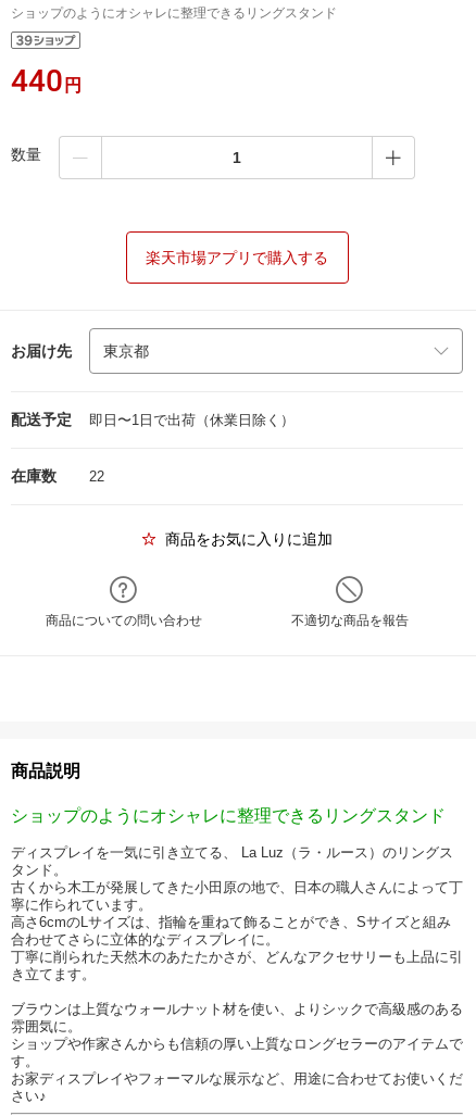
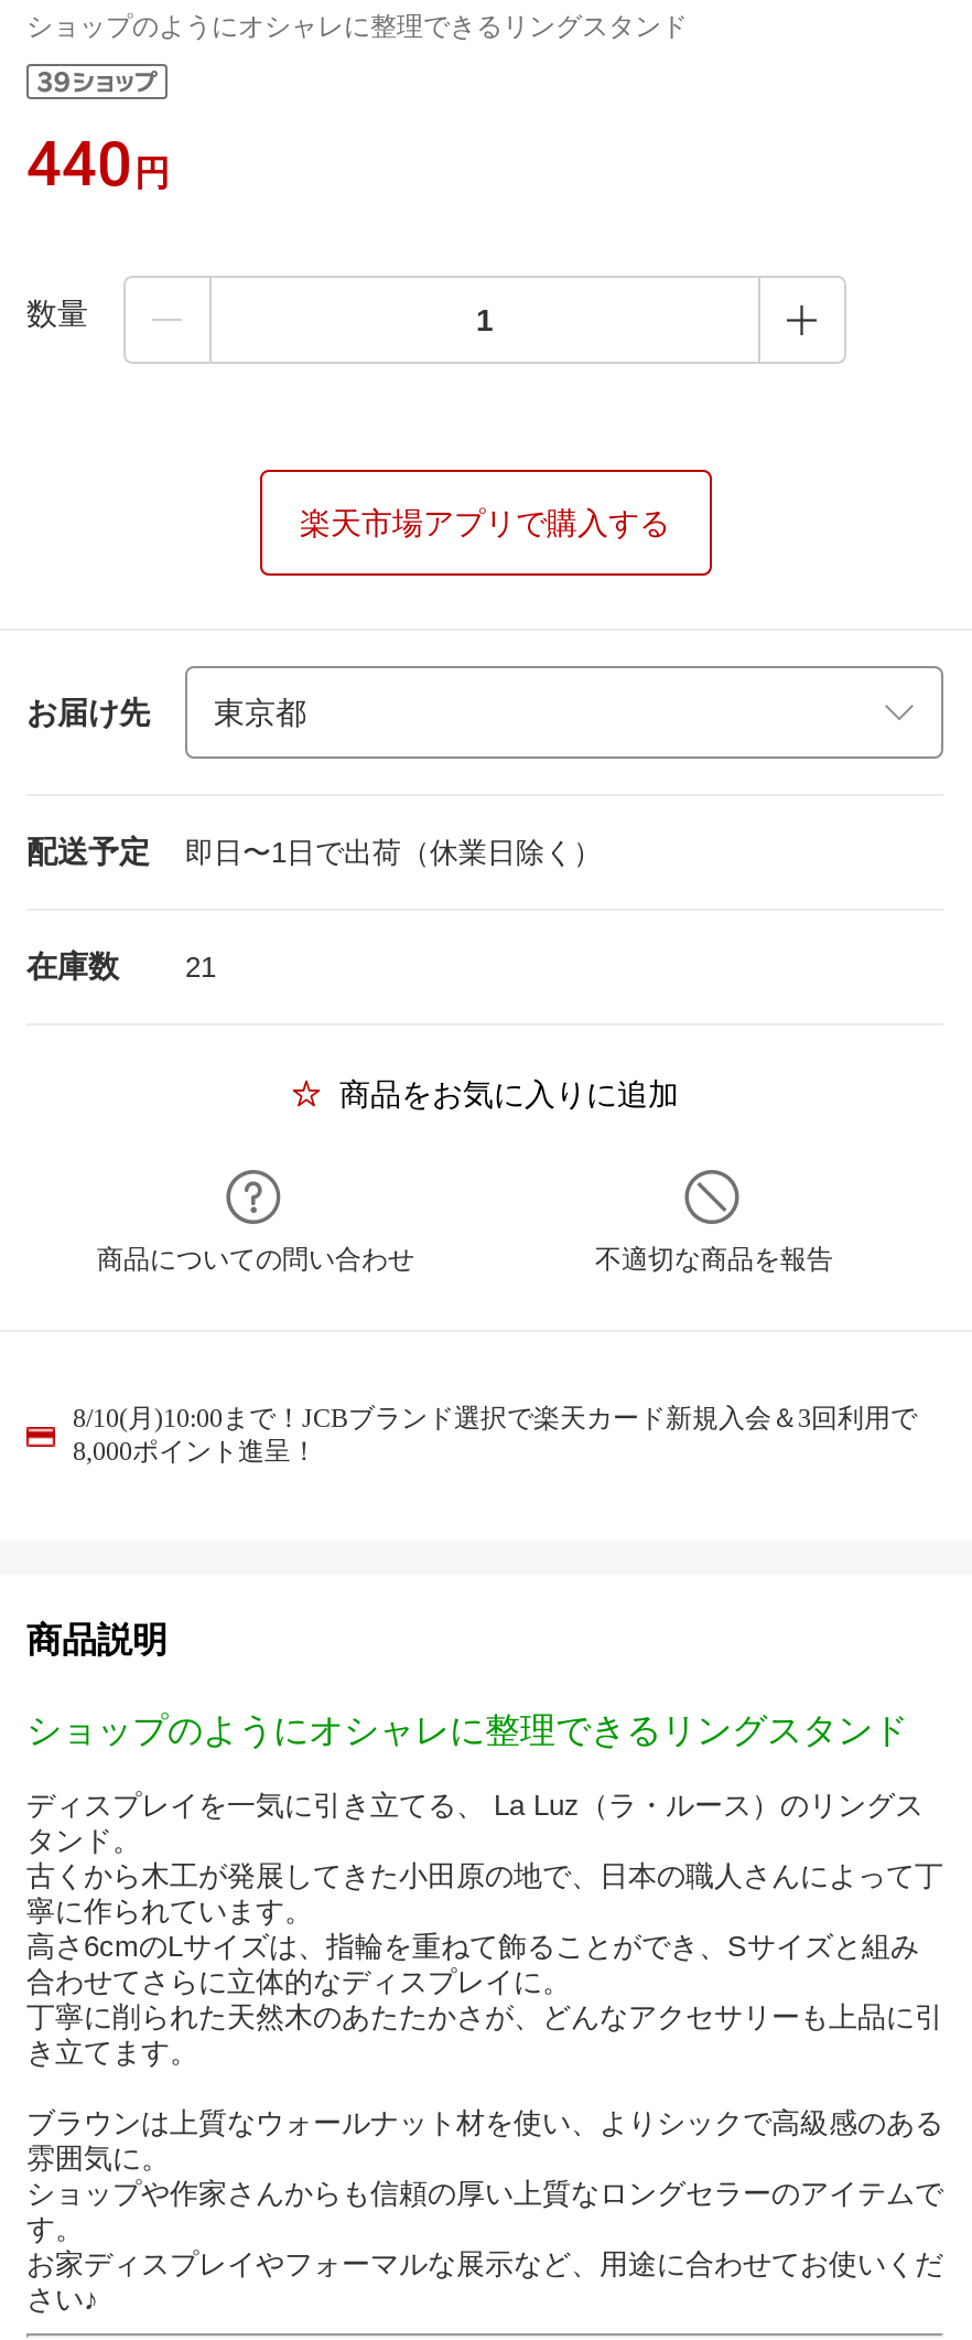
- 在庫数 22
+ 在庫数 21

+ 8/10(月)10:00まで！JCBブランド選択で楽天カード新規入会＆3回利用で
+ 8,000ポイント進呈！
